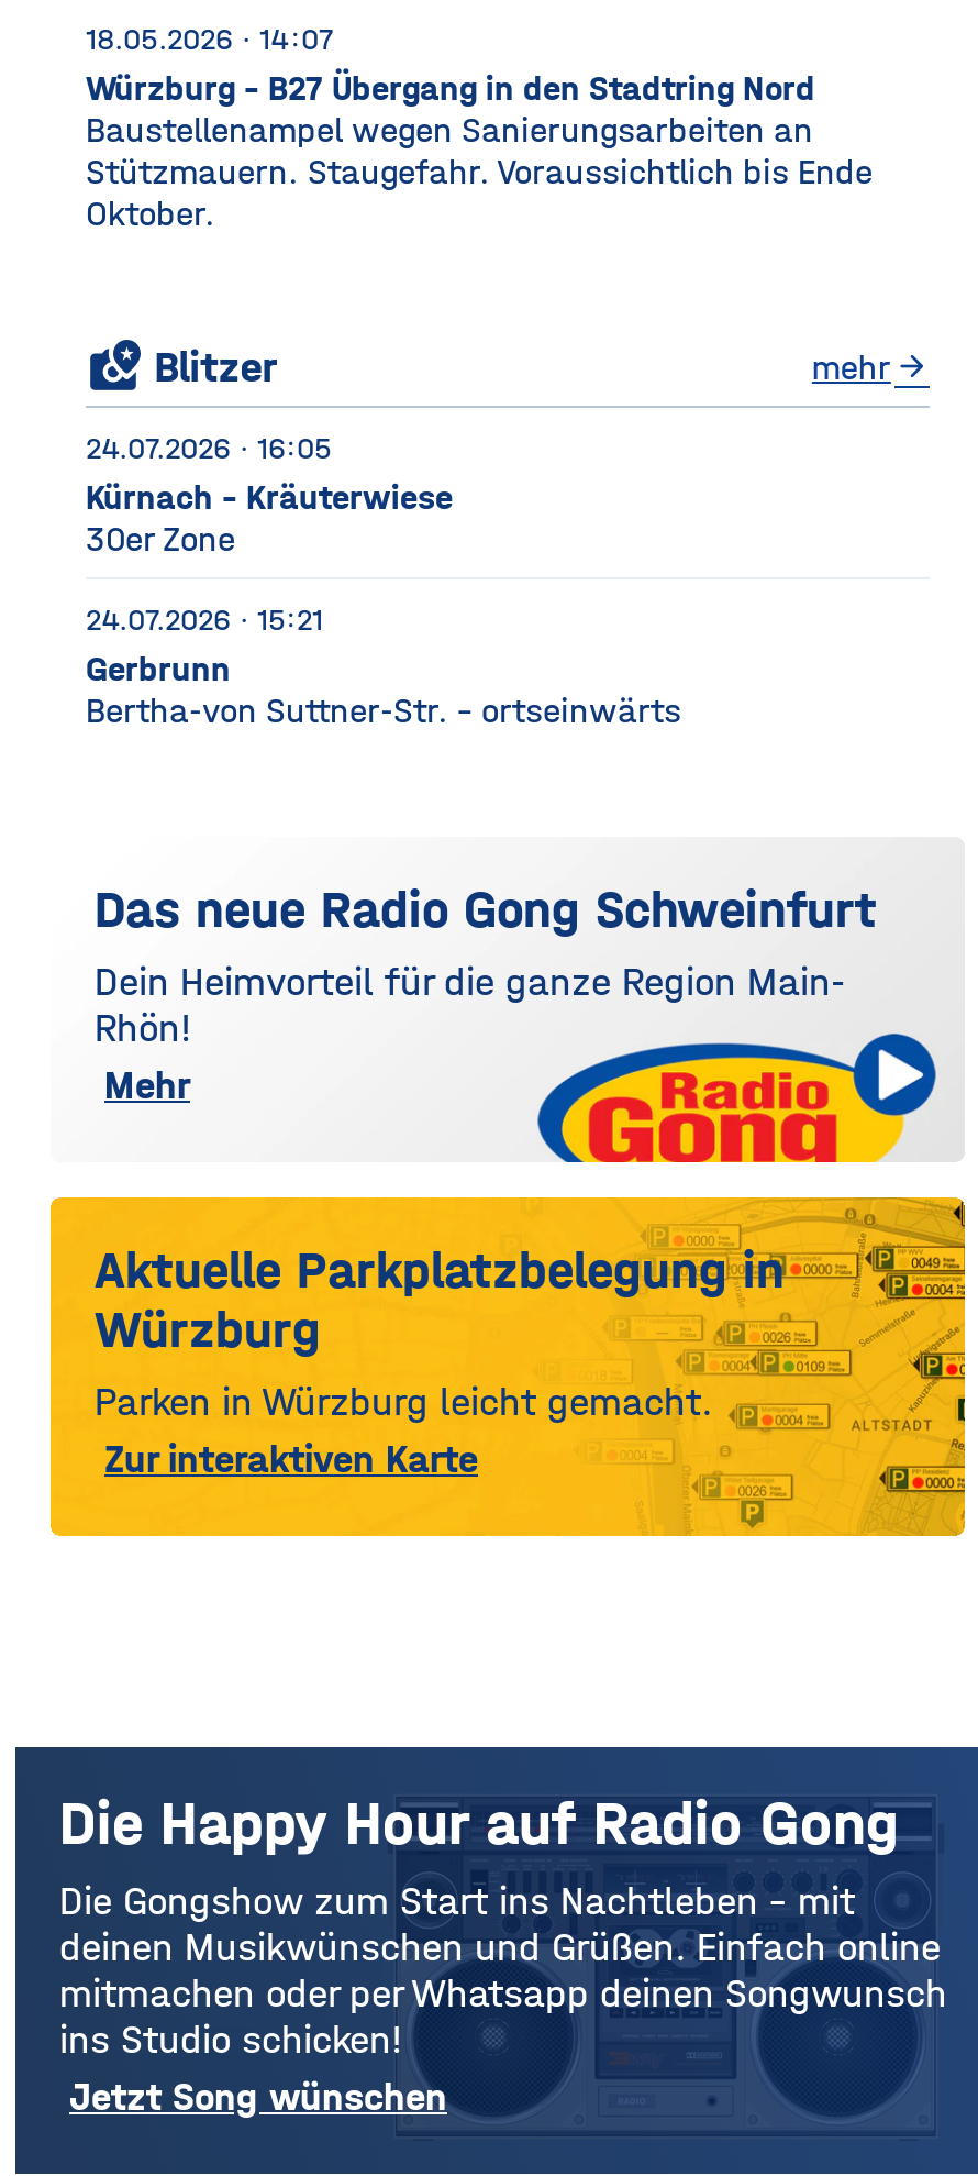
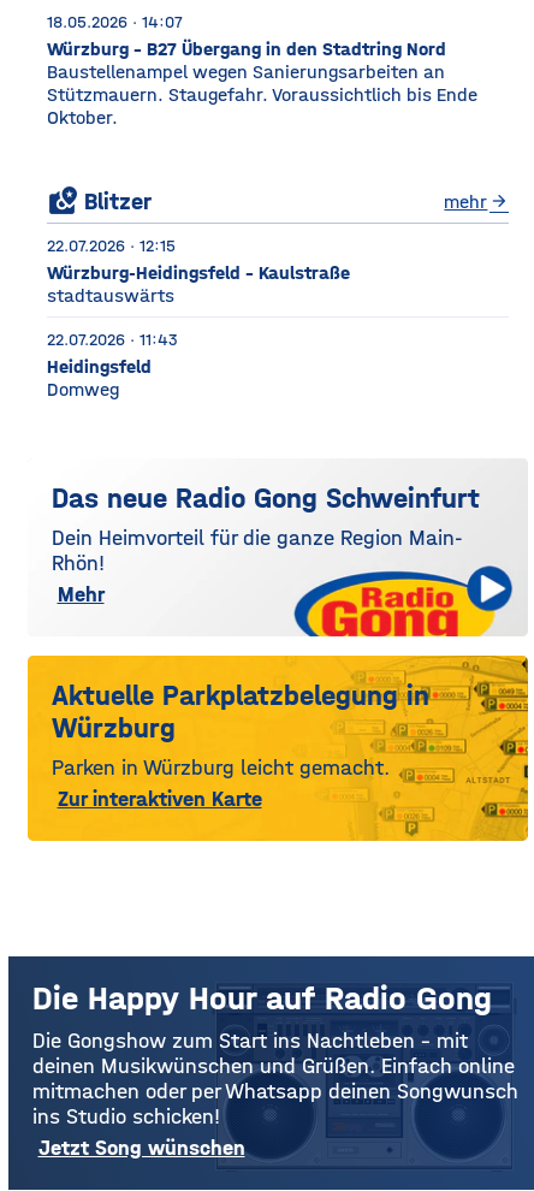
- 24.07.2026 · 16:05
- Kürnach - Kräuterwiese
- 30er Zone
+ 22.07.2026 · 12:15
+ Würzburg-Heidingsfeld - Kaulstraße
+ stadtauswärts

- 24.07.2026 · 15:21
- Gerbrunn
- Bertha-von Suttner-Str. - ortseinwärts
+ 22.07.2026 · 11:43
+ Heidingsfeld
+ Domweg
